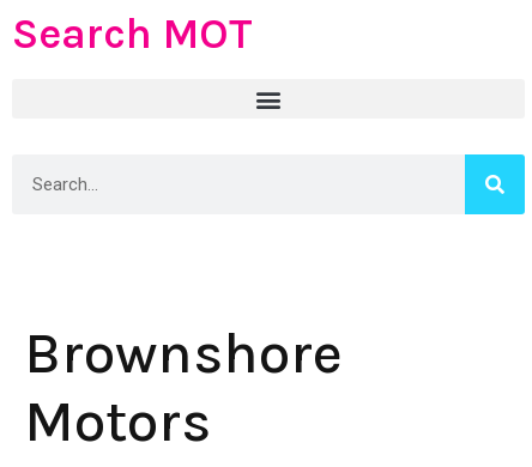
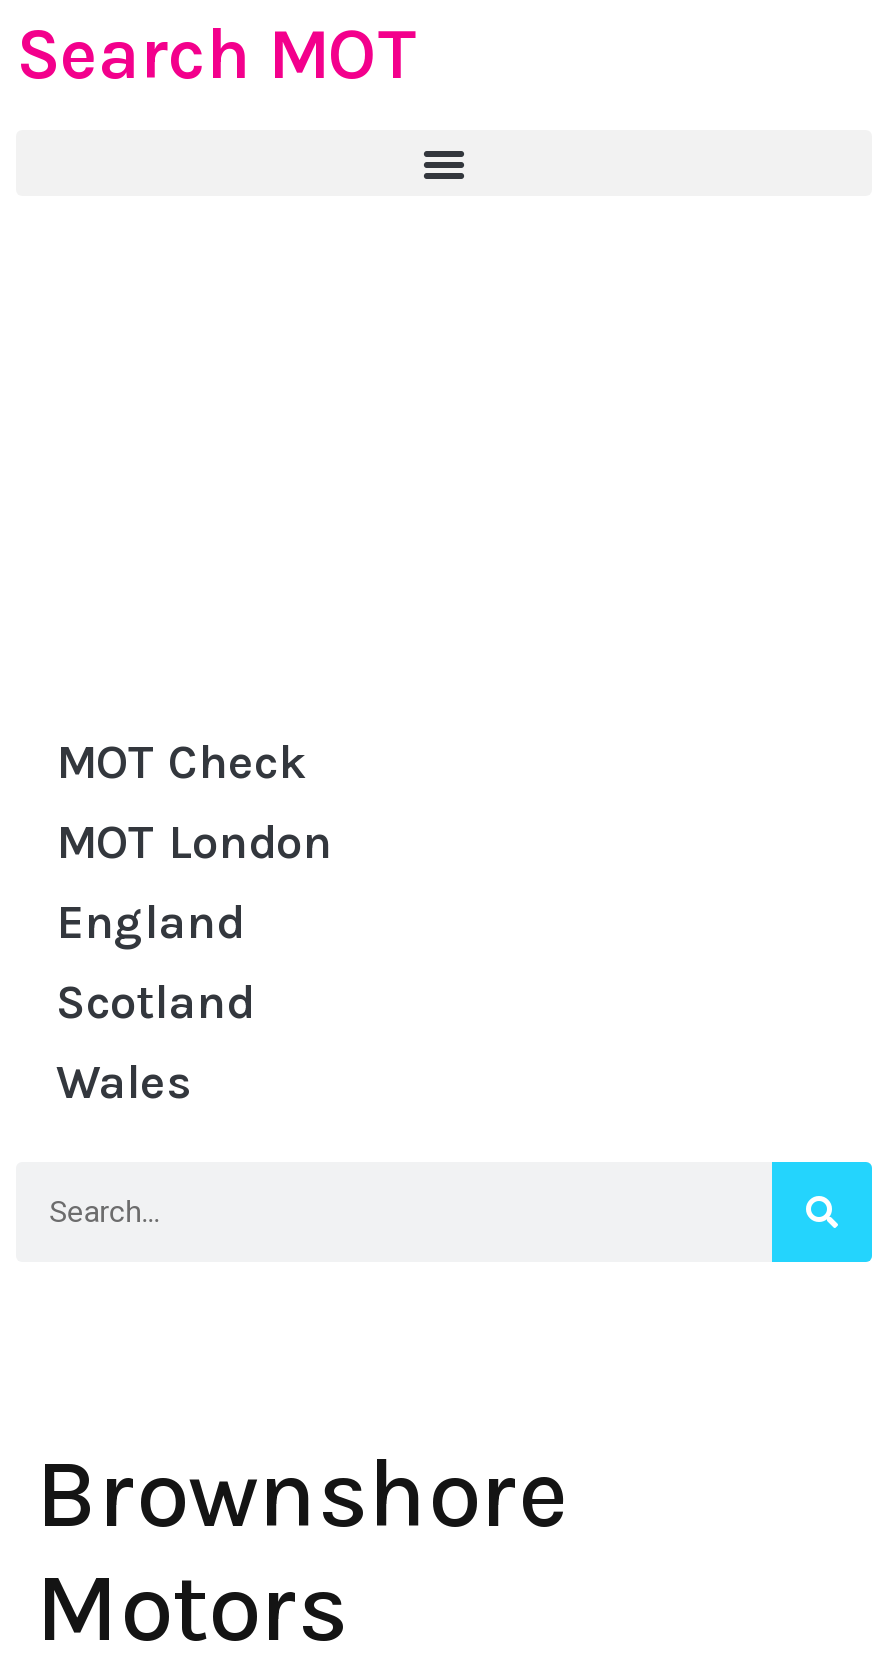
+ MOT Check
+ MOT London
+ England
+ Scotland
+ Wales
